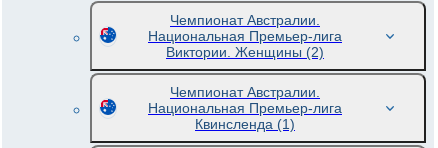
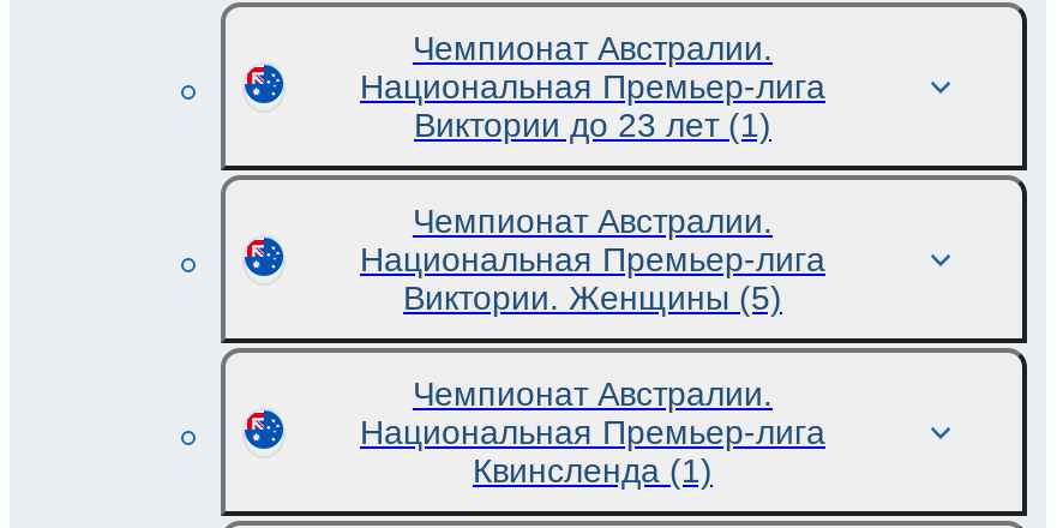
- Виктории. Женщины (2)
+ Виктории до 23 лет (1)
+ Чемпионат Австралии.
+ Национальная Премьер-лига
+ Виктории. Женщины (5)
